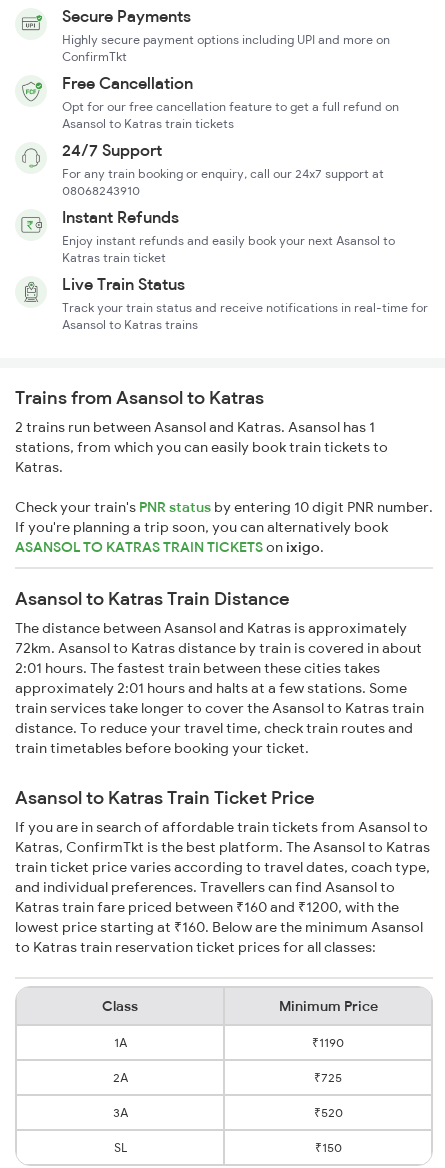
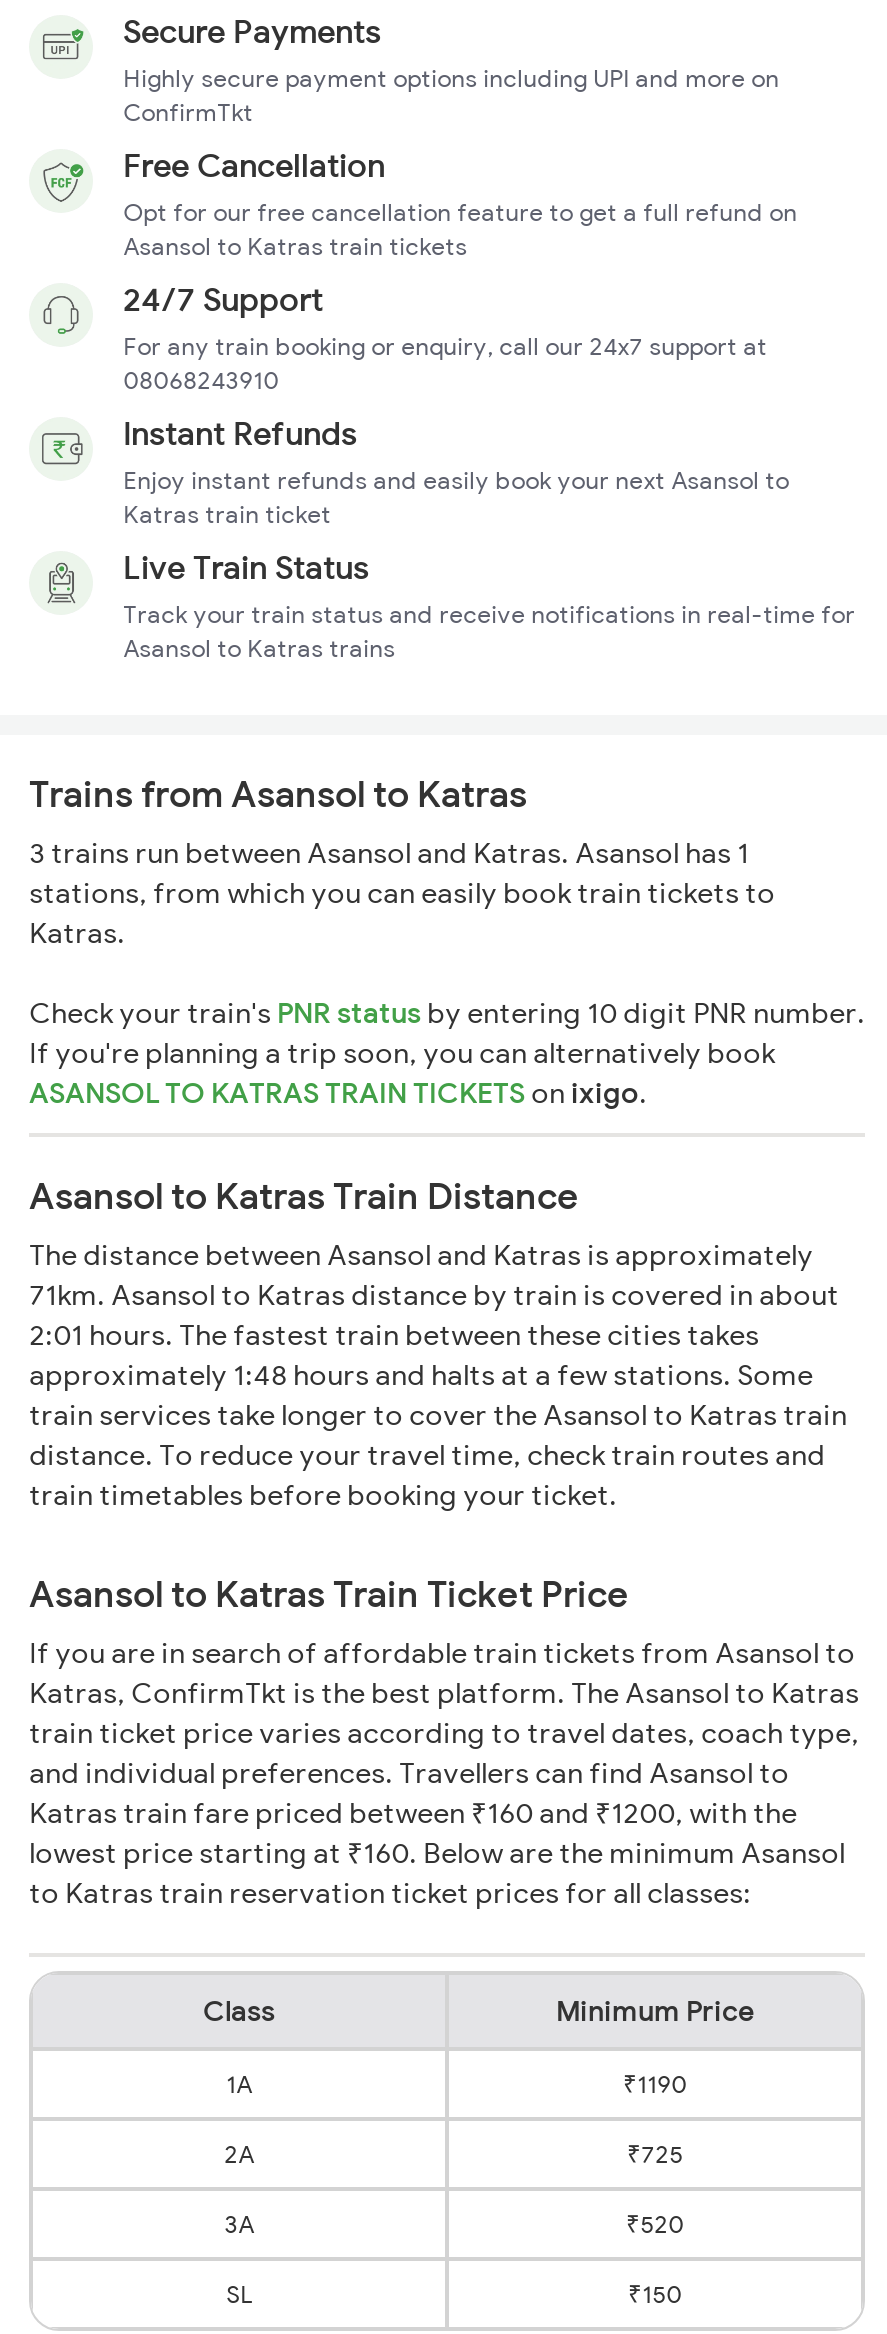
- 2 trains run between Asansol and Katras. Asansol has 1
+ 3 trains run between Asansol and Katras. Asansol has 1

- 72km. Asansol to Katras distance by train is covered in about
+ 71km. Asansol to Katras distance by train is covered in about

- approximately 2:01 hours and halts at a few stations. Some
+ approximately 1:48 hours and halts at a few stations. Some
